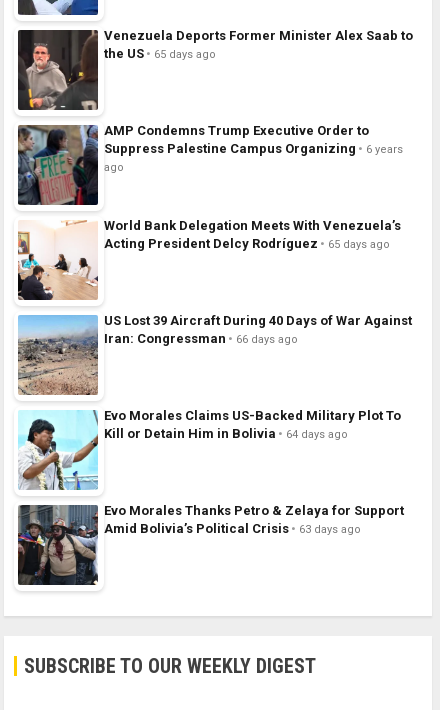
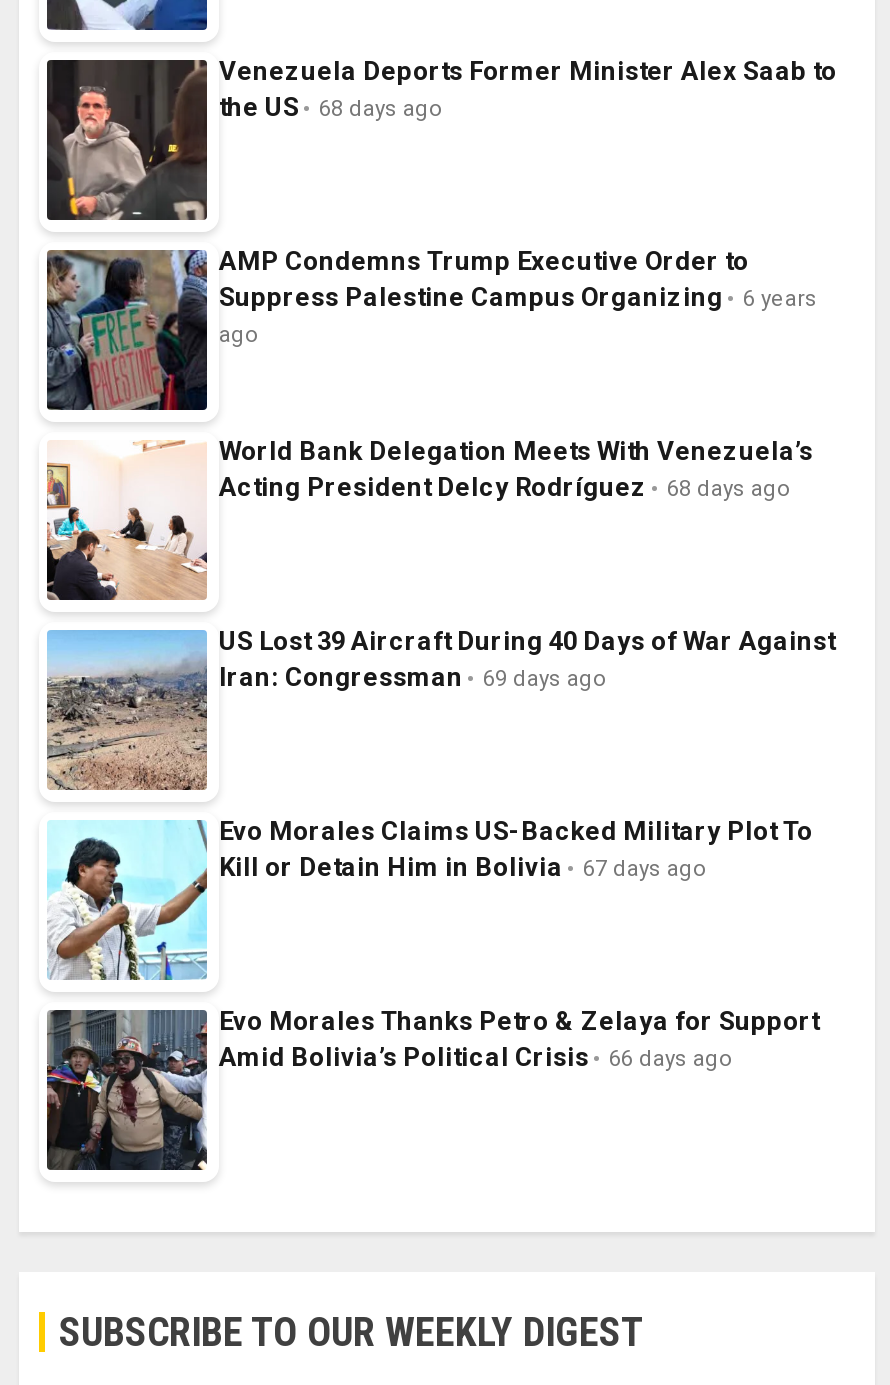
- the US 65 days ago
+ the US 68 days ago

- Acting President Delcy Rodríguez 65 days ago
+ Acting President Delcy Rodríguez 68 days ago

- Iran: Congressman 66 days ago
+ Iran: Congressman 69 days ago

- Kill or Detain Him in Bolivia 64 days ago
+ Kill or Detain Him in Bolivia 67 days ago

- Amid Bolivia’s Political Crisis 63 days ago
+ Amid Bolivia’s Political Crisis 66 days ago
